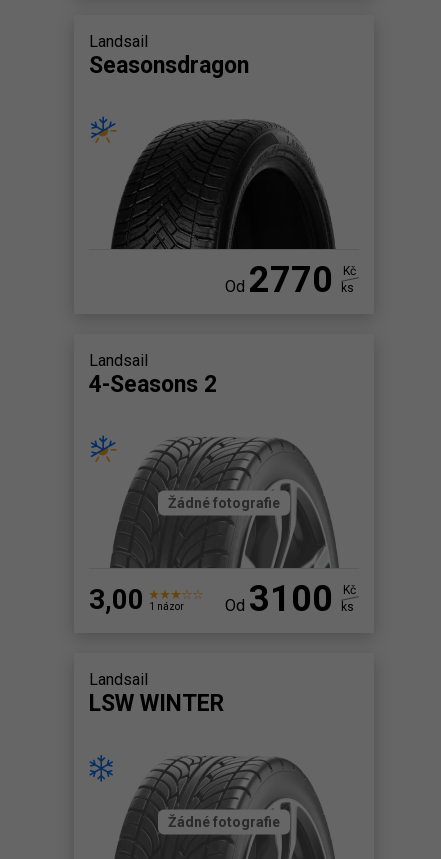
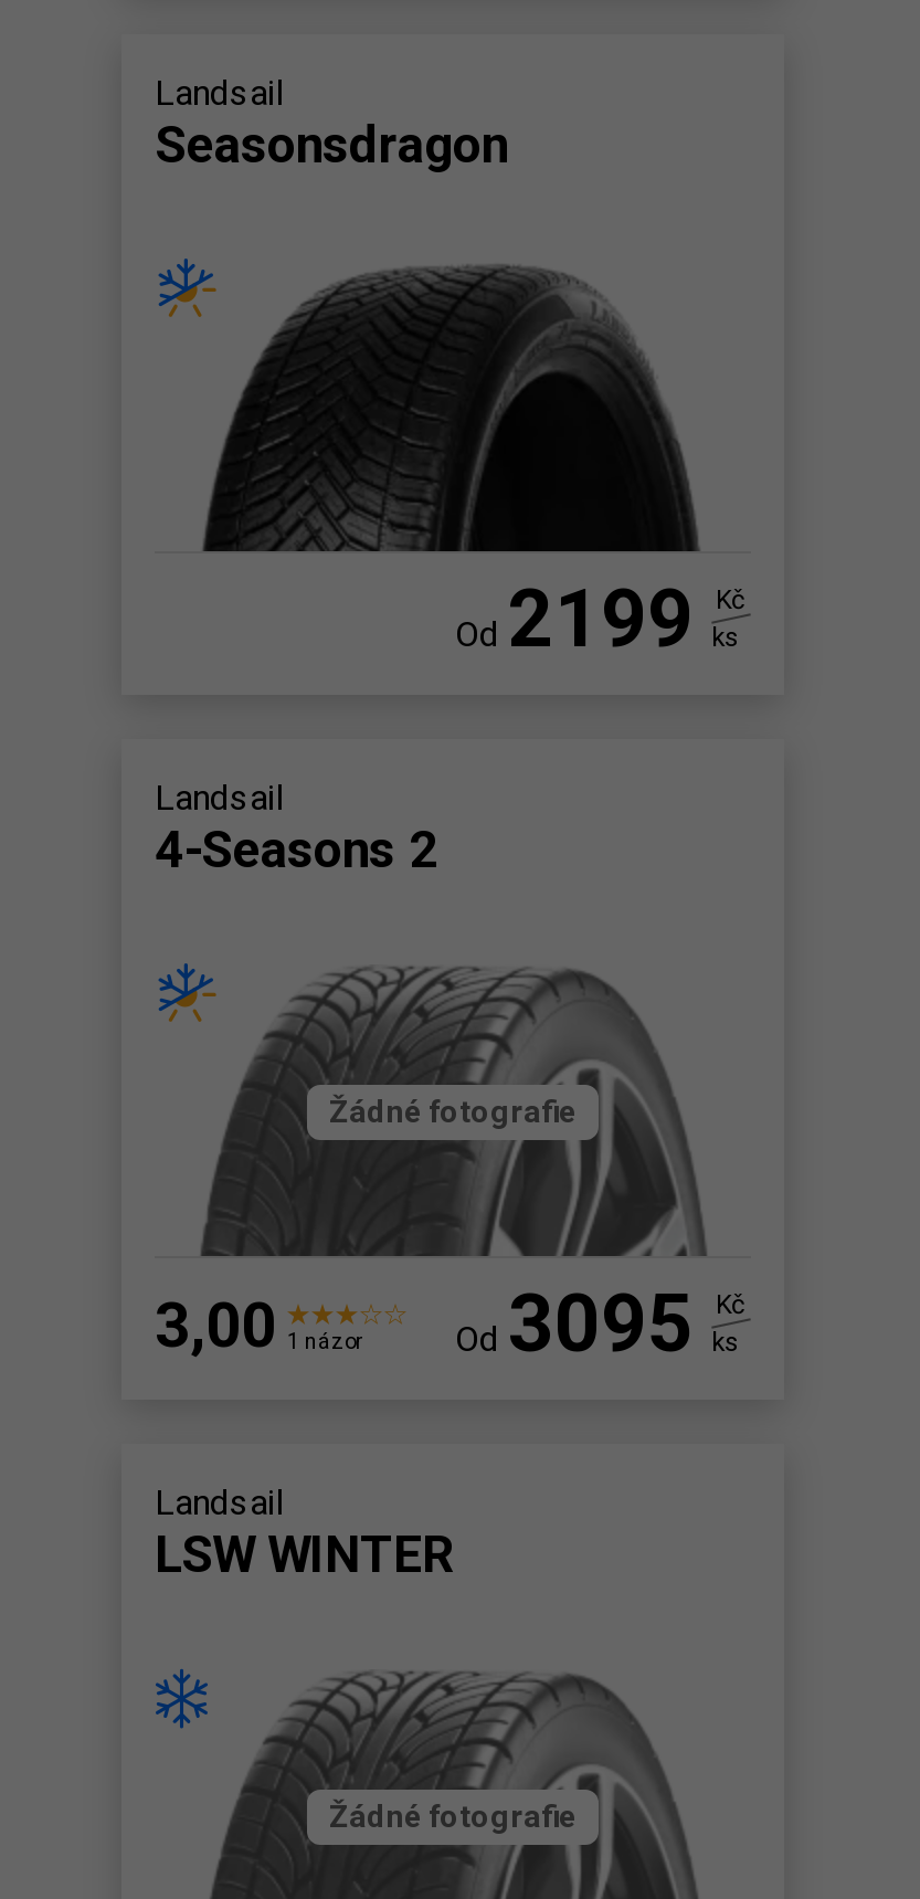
- Od 2770 ks Kč
+ Od 2199 ks Kč

- Od 3100
+ Od 3095
